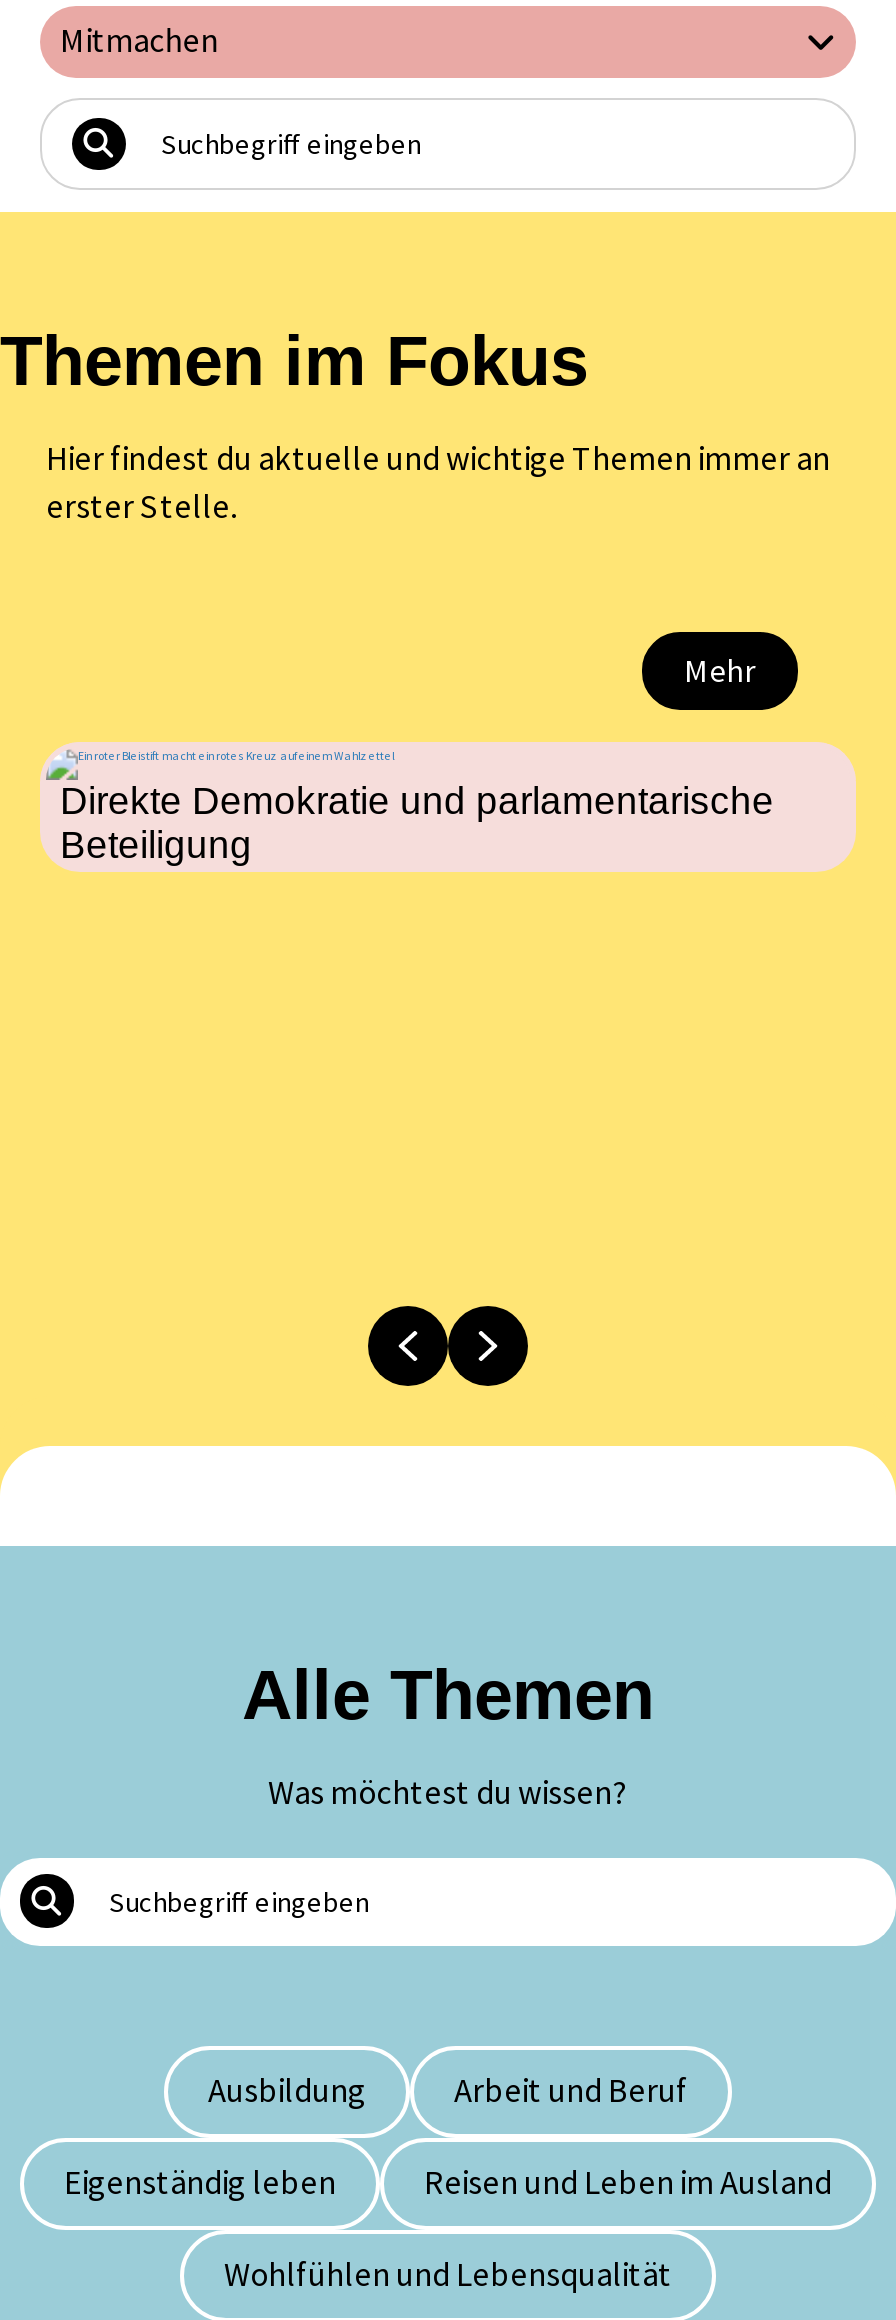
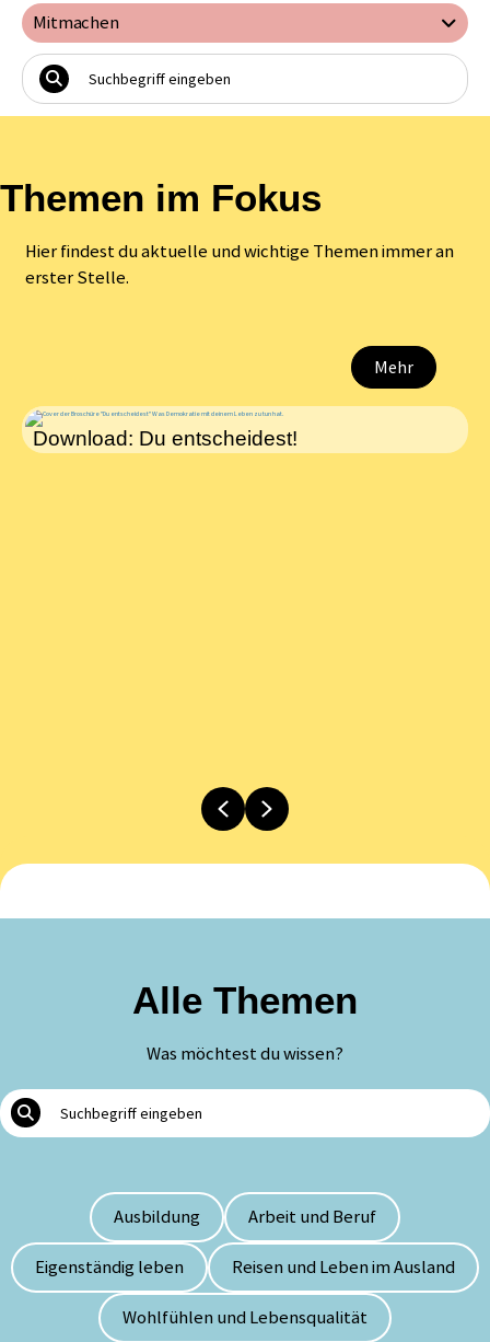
- Direkte Demokratie und parlamentarische
- Beteiligung
+ Download: Du entscheidest!
